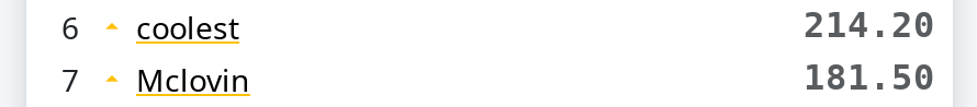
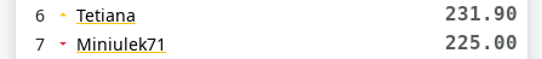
- coolest
- 214.20
+ Tetiana
+ 231.90

- Mclovin
- 181.50
+ Miniulek71
+ 225.00
